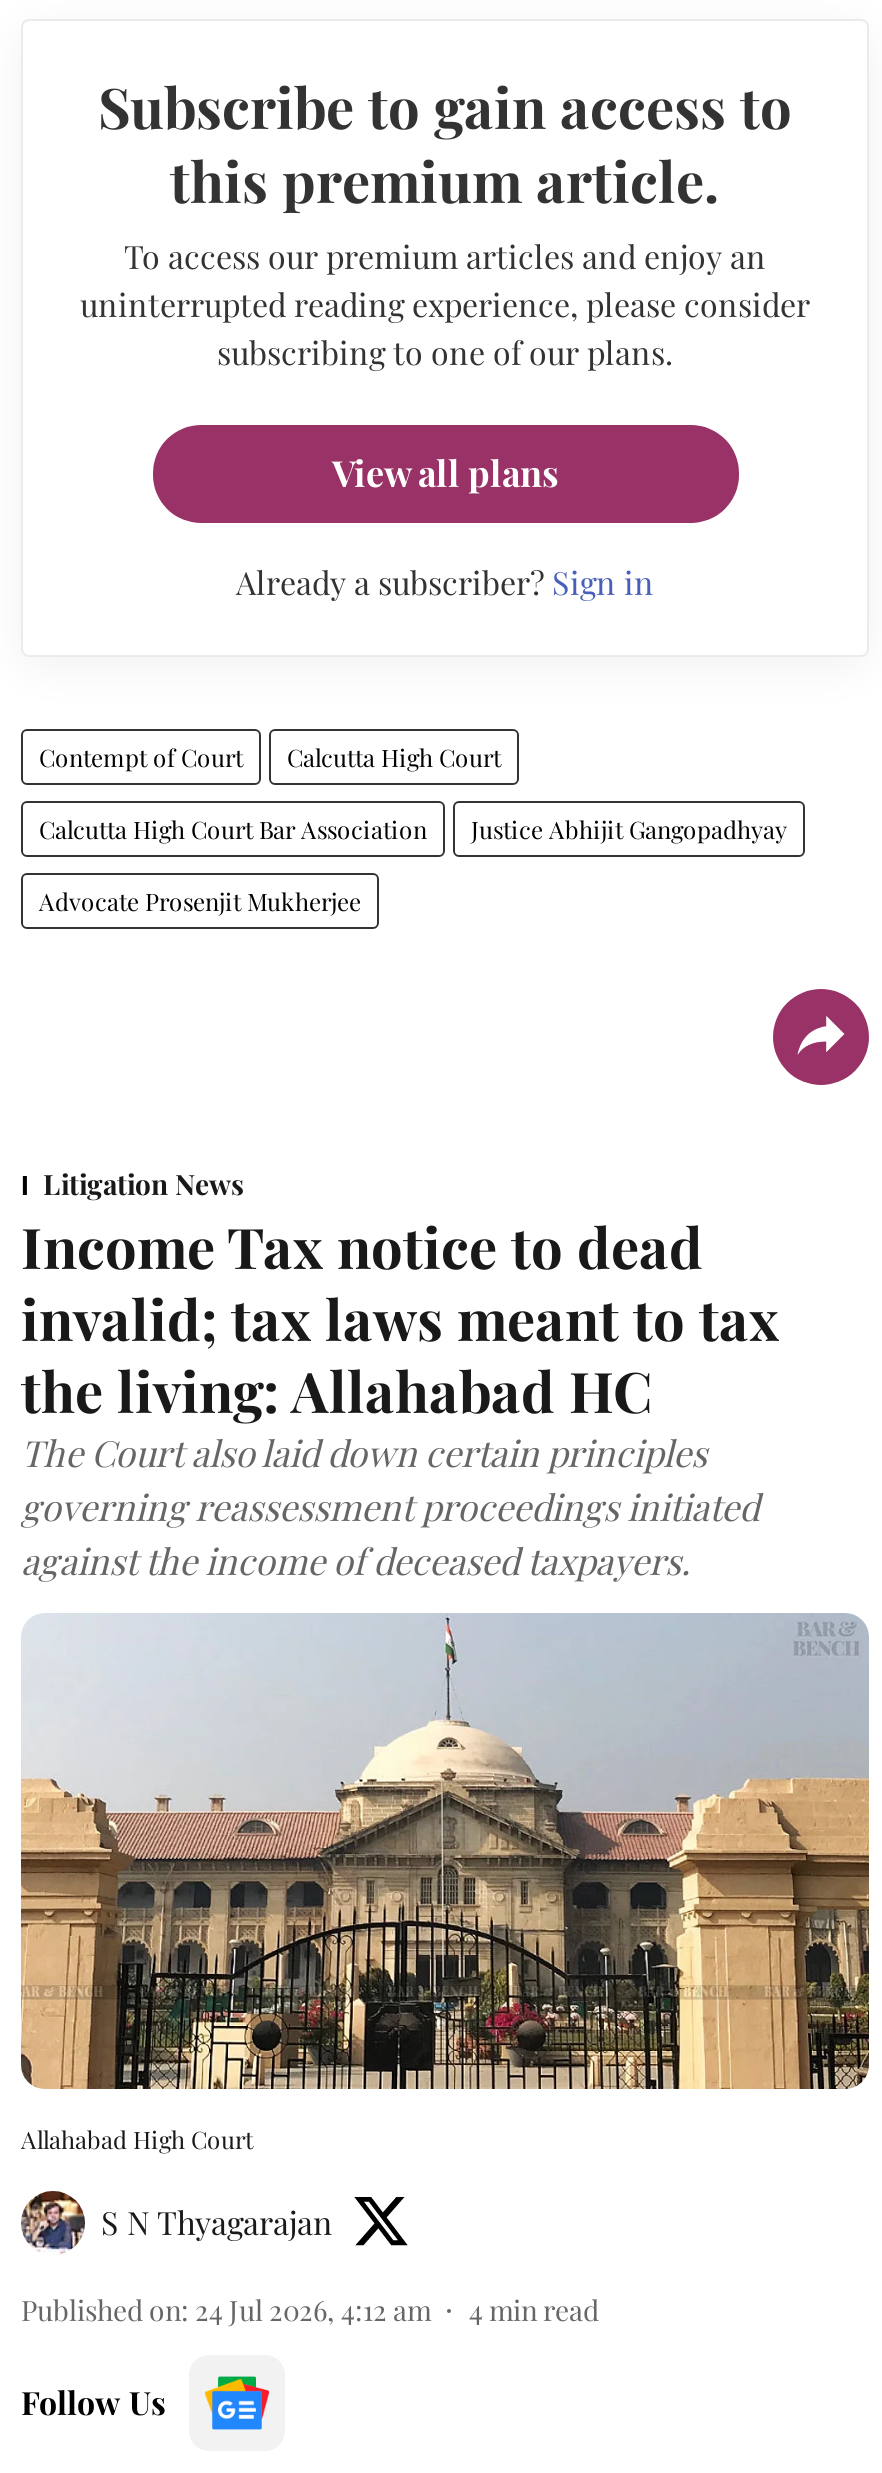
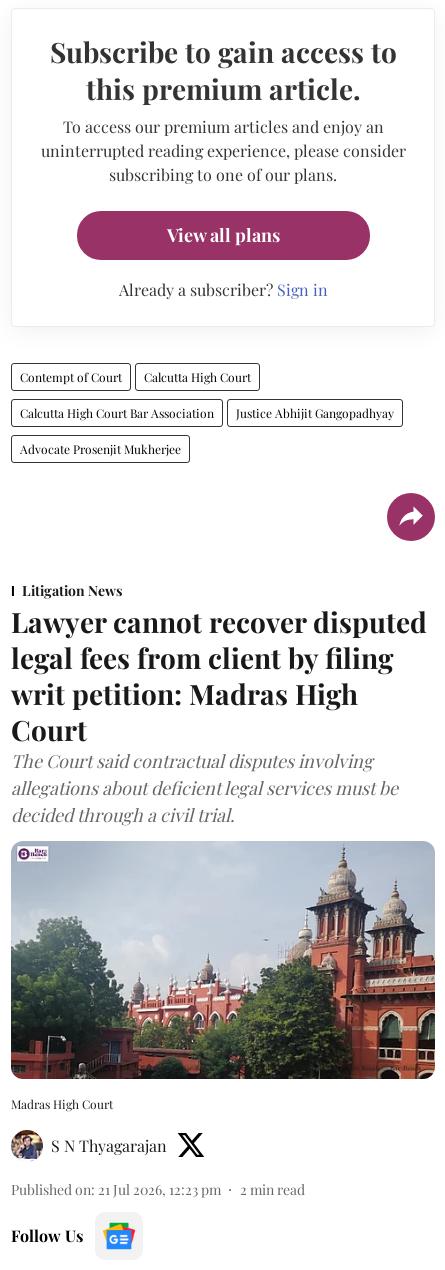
- Income Tax notice to dead
- invalid; tax laws meant to tax
- the living: Allahabad HC
- The Court also laid down certain principles
- governing reassessment proceedings initiated
- against the income of deceased taxpayers.
+ Lawyer cannot recover disputed
+ legal fees from client by filing
+ writ petition: Madras High
+ Court
+ The Court said contractual disputes involving
+ allegations about deficient legal services must be
+ decided through a civil trial.

- [image]
- Allahabad High Court
+ [image]
+ Madras High Court

- Published on: 24 Jul 2026, 4:12 am
+ Published on: 21 Jul 2026, 12:23 pm

- 4 min read
+ 2 min read
